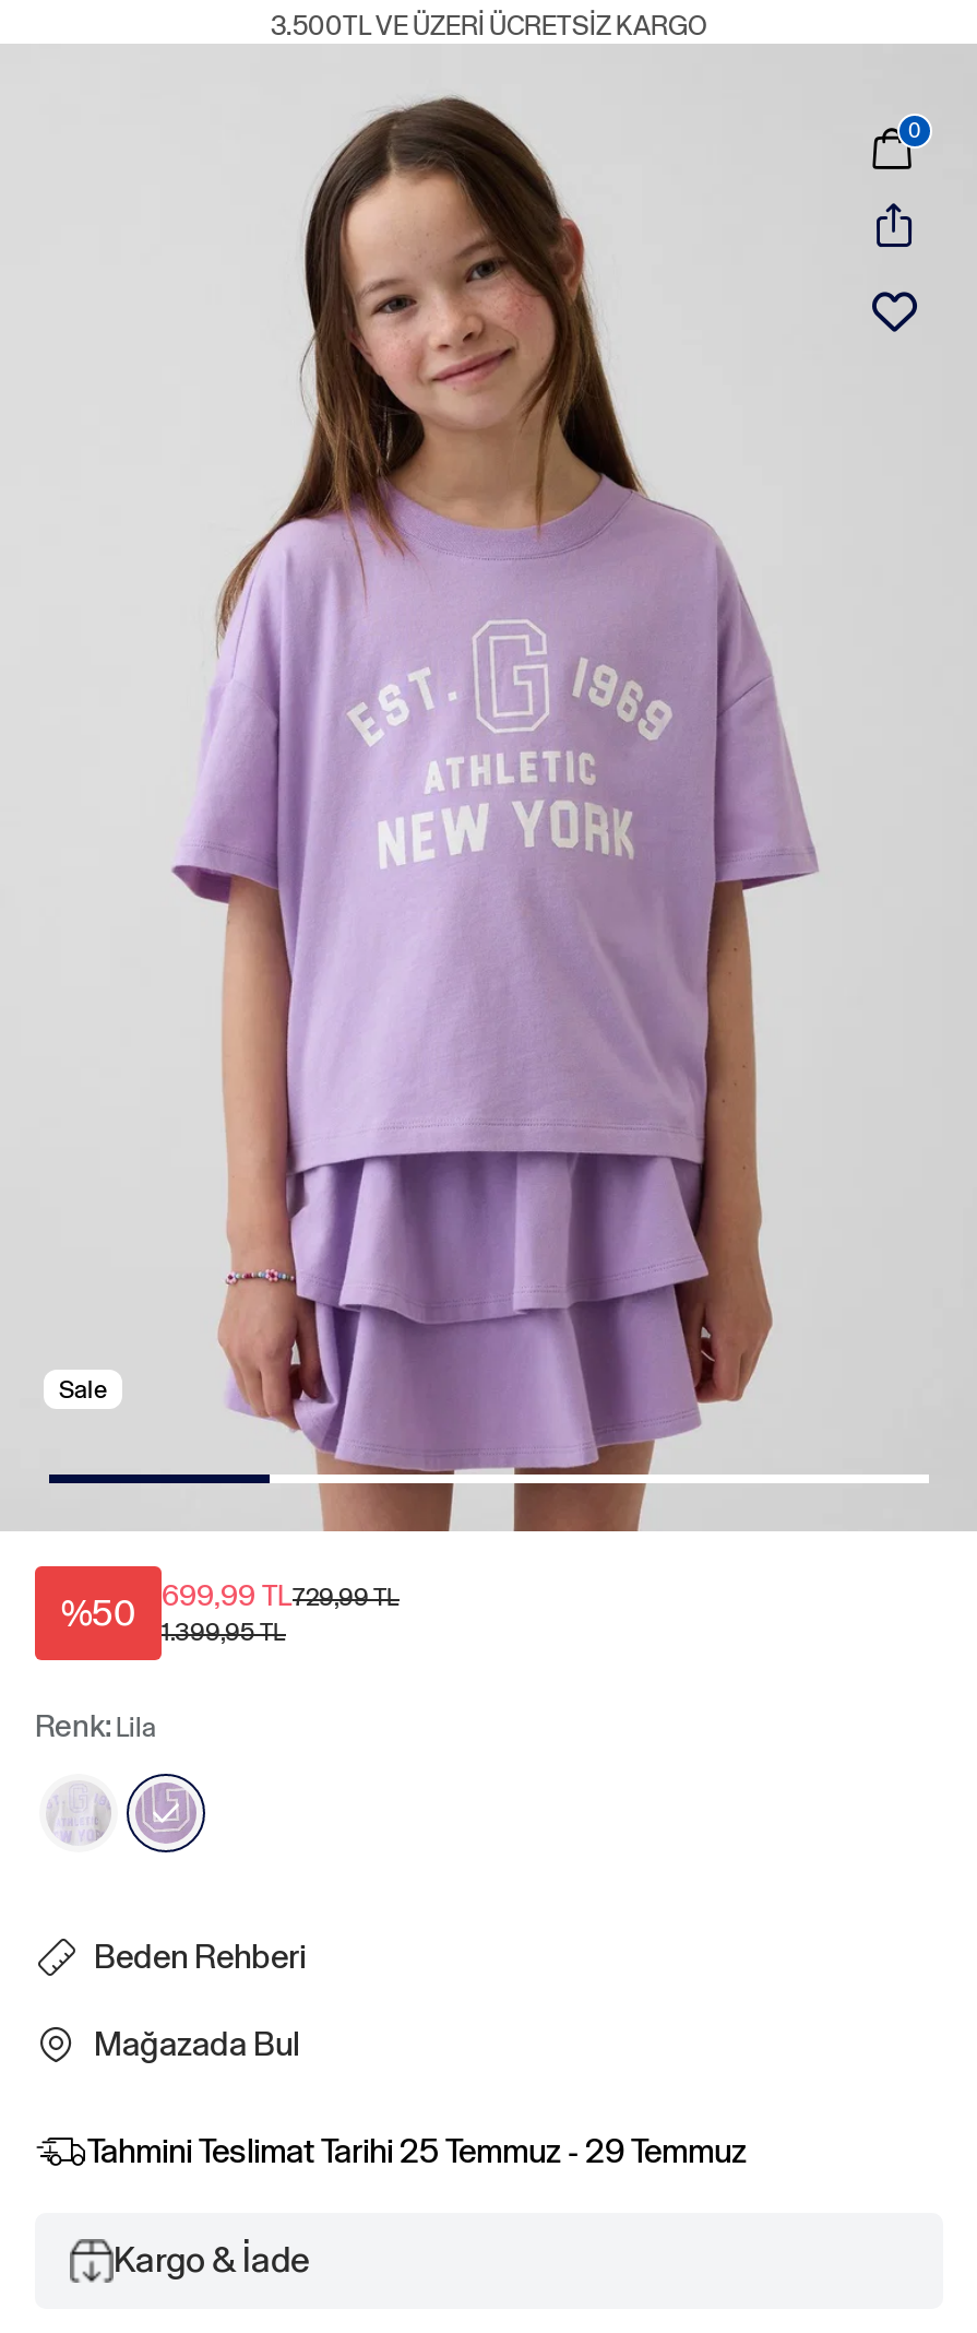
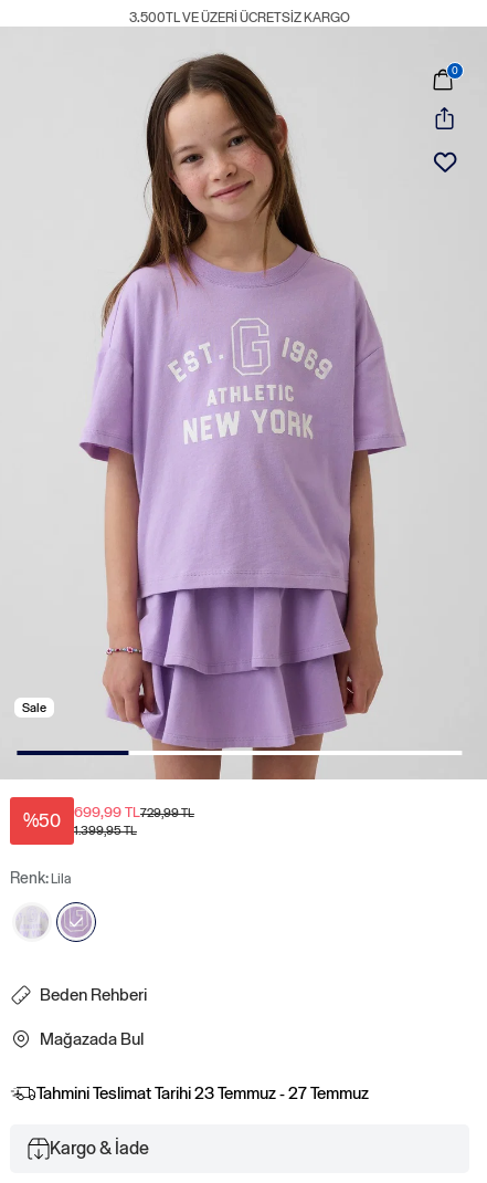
- Tahmini Teslimat Tarihi 25 Temmuz - 29 Temmuz
+ Tahmini Teslimat Tarihi 23 Temmuz - 27 Temmuz
